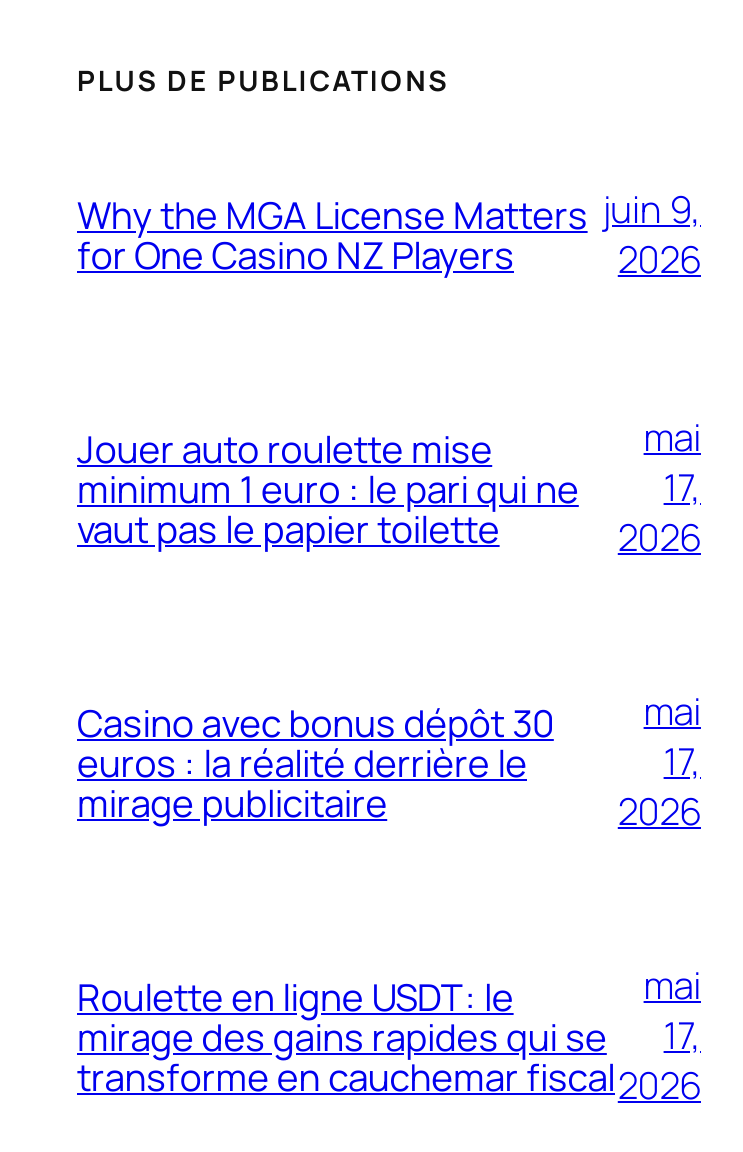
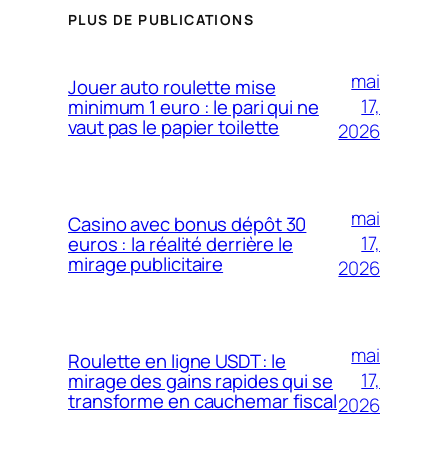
- Why the MGA License Matters
- for One Casino NZ Players

- juin 9,
- 2026
